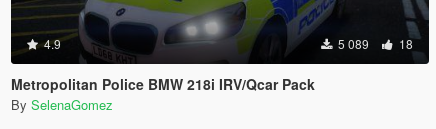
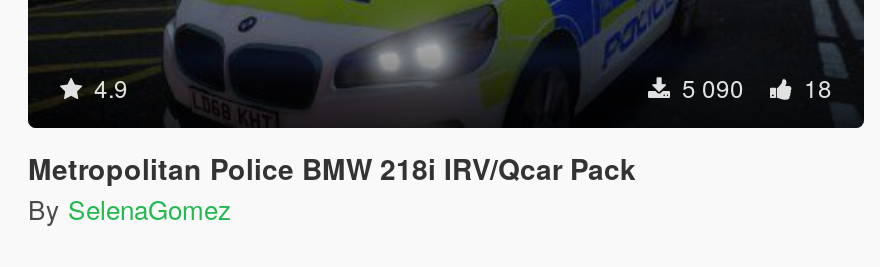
- 5 089 18
+ 5 090 18
